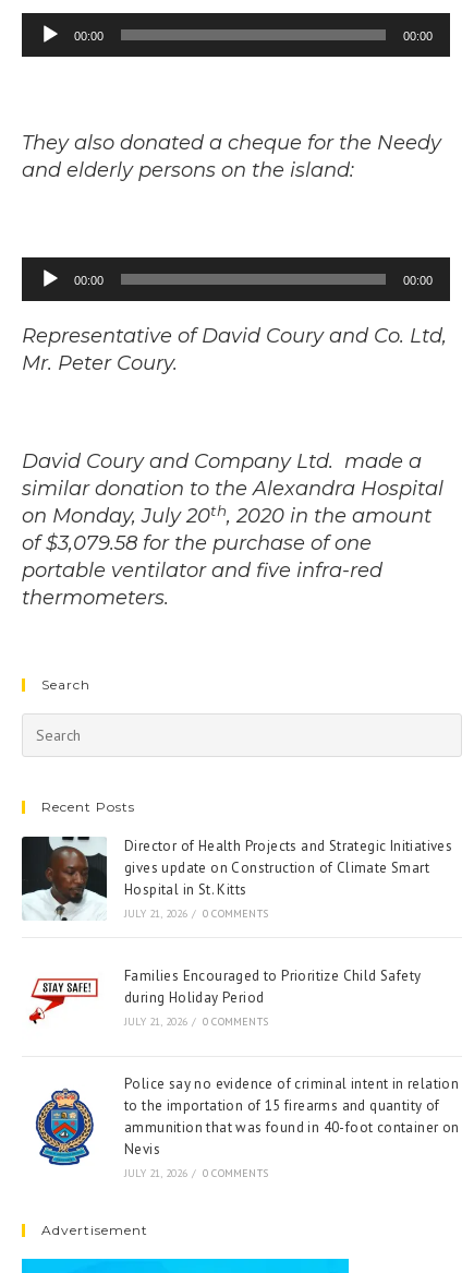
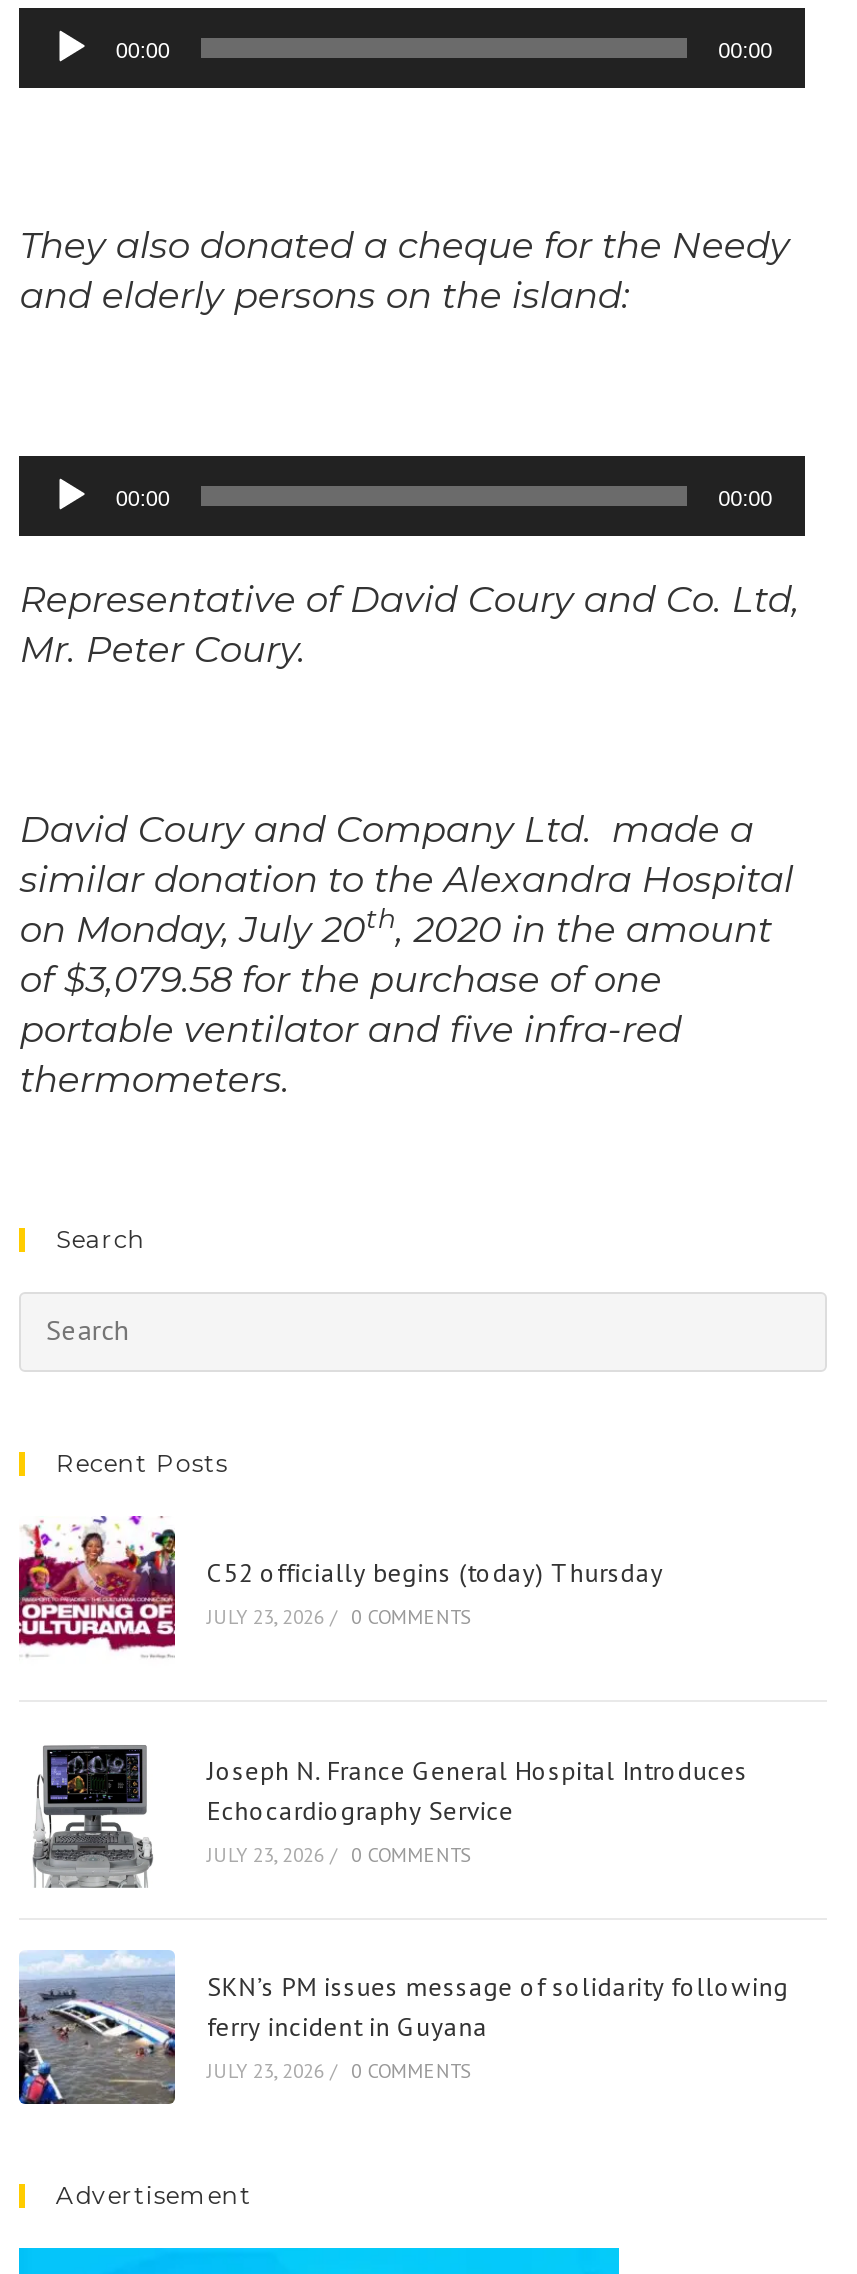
- [image]
- Director of Health Projects and Strategic Initiatives
- gives update on Construction of Climate Smart
- Hospital in St. Kitts
- JULY 21, 2026 / 0 COMMENTS
+ [image]
+ C52 officially begins (today) Thursday
+ JULY 23, 2026 / 0 COMMENTS

- [image]
- Families Encouraged to Prioritize Child Safety
- during Holiday Period
- JULY 21, 2026 / 0 COMMENTS
+ [image]
+ Joseph N. France General Hospital Introduces
+ Echocardiography Service
+ JULY 23, 2026 / 0 COMMENTS

- [image]
- Police say no evidence of criminal intent in relation
- to the importation of 15 firearms and quantity of
- ammunition that was found in 40-foot container on
- Nevis
- JULY 21, 2026 / 0 COMMENTS
+ [image]
+ SKN’s PM issues message of solidarity following
+ ferry incident in Guyana
+ JULY 23, 2026 / 0 COMMENTS
